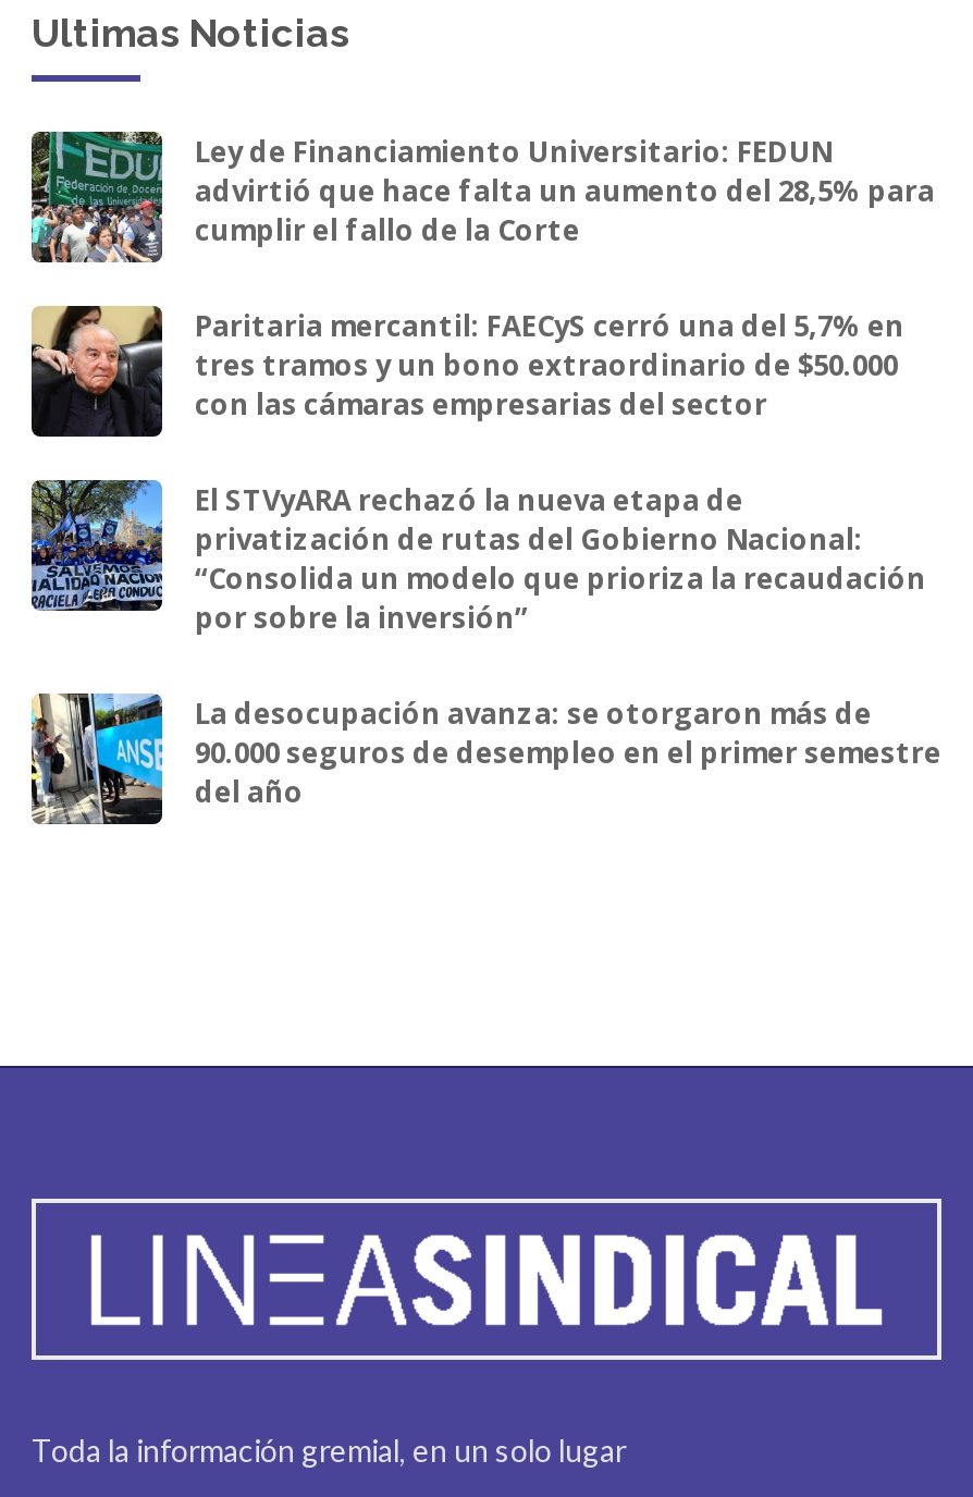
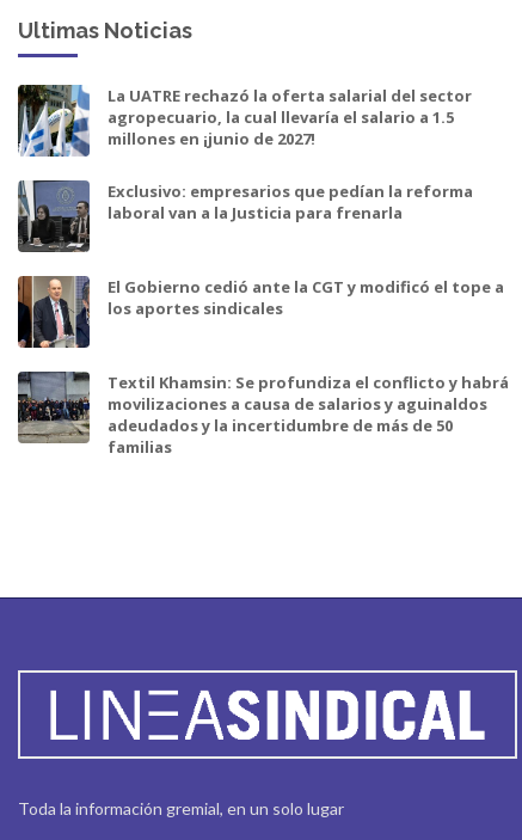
- [image]
- Ley de Financiamiento Universitario: FEDUN
- advirtió que hace falta un aumento del 28,5% para
- cumplir el fallo de la Corte
+ [image]
+ La UATRE rechazó la oferta salarial del sector
+ agropecuario, la cual llevaría el salario a 1.5
+ millones en ¡junio de 2027!

- [image]
- Paritaria mercantil: FAECyS cerró una del 5,7% en
- tres tramos y un bono extraordinario de $50.000
- con las cámaras empresarias del sector
+ [image]
+ Exclusivo: empresarios que pedían la reforma
+ laboral van a la Justicia para frenarla

- [image]
- El STVyARA rechazó la nueva etapa de
- privatización de rutas del Gobierno Nacional:
- “Consolida un modelo que prioriza la recaudación
- por sobre la inversión”
+ [image]
+ El Gobierno cedió ante la CGT y modificó el tope a
+ los aportes sindicales

- [image]
- La desocupación avanza: se otorgaron más de
- 90.000 seguros de desempleo en el primer semestre
- del año
+ [image]
+ Textil Khamsin: Se profundiza el conflicto y habrá
+ movilizaciones a causa de salarios y aguinaldos
+ adeudados y la incertidumbre de más de 50
+ familias
